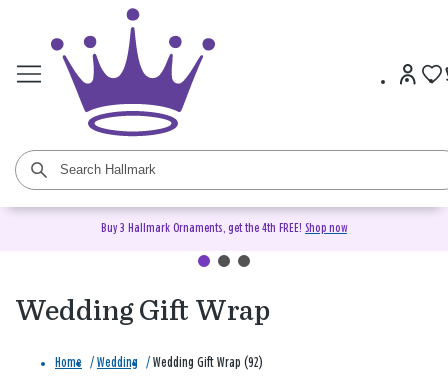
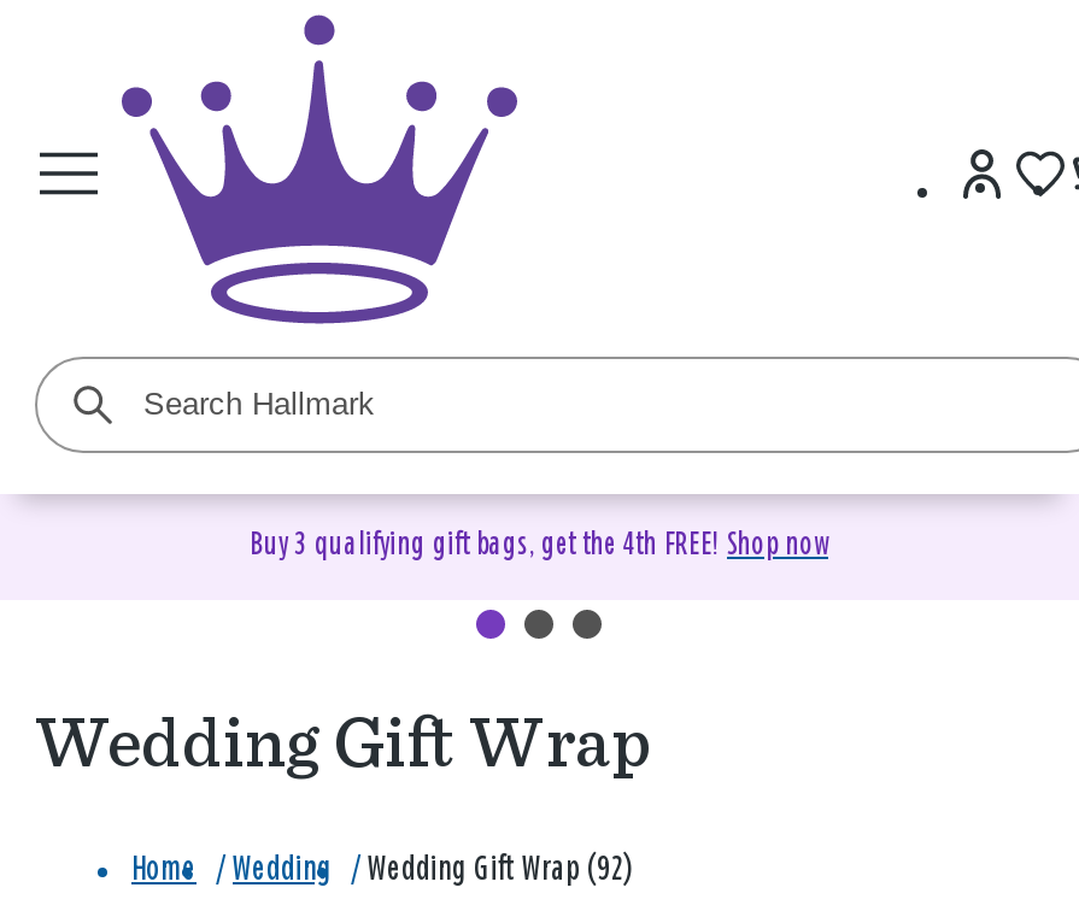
- Buy 3 Hallmark Ornaments, get the 4th FREE! Shop now
+ Buy 3 qualifying gift bags, get the 4th FREE! Shop now
